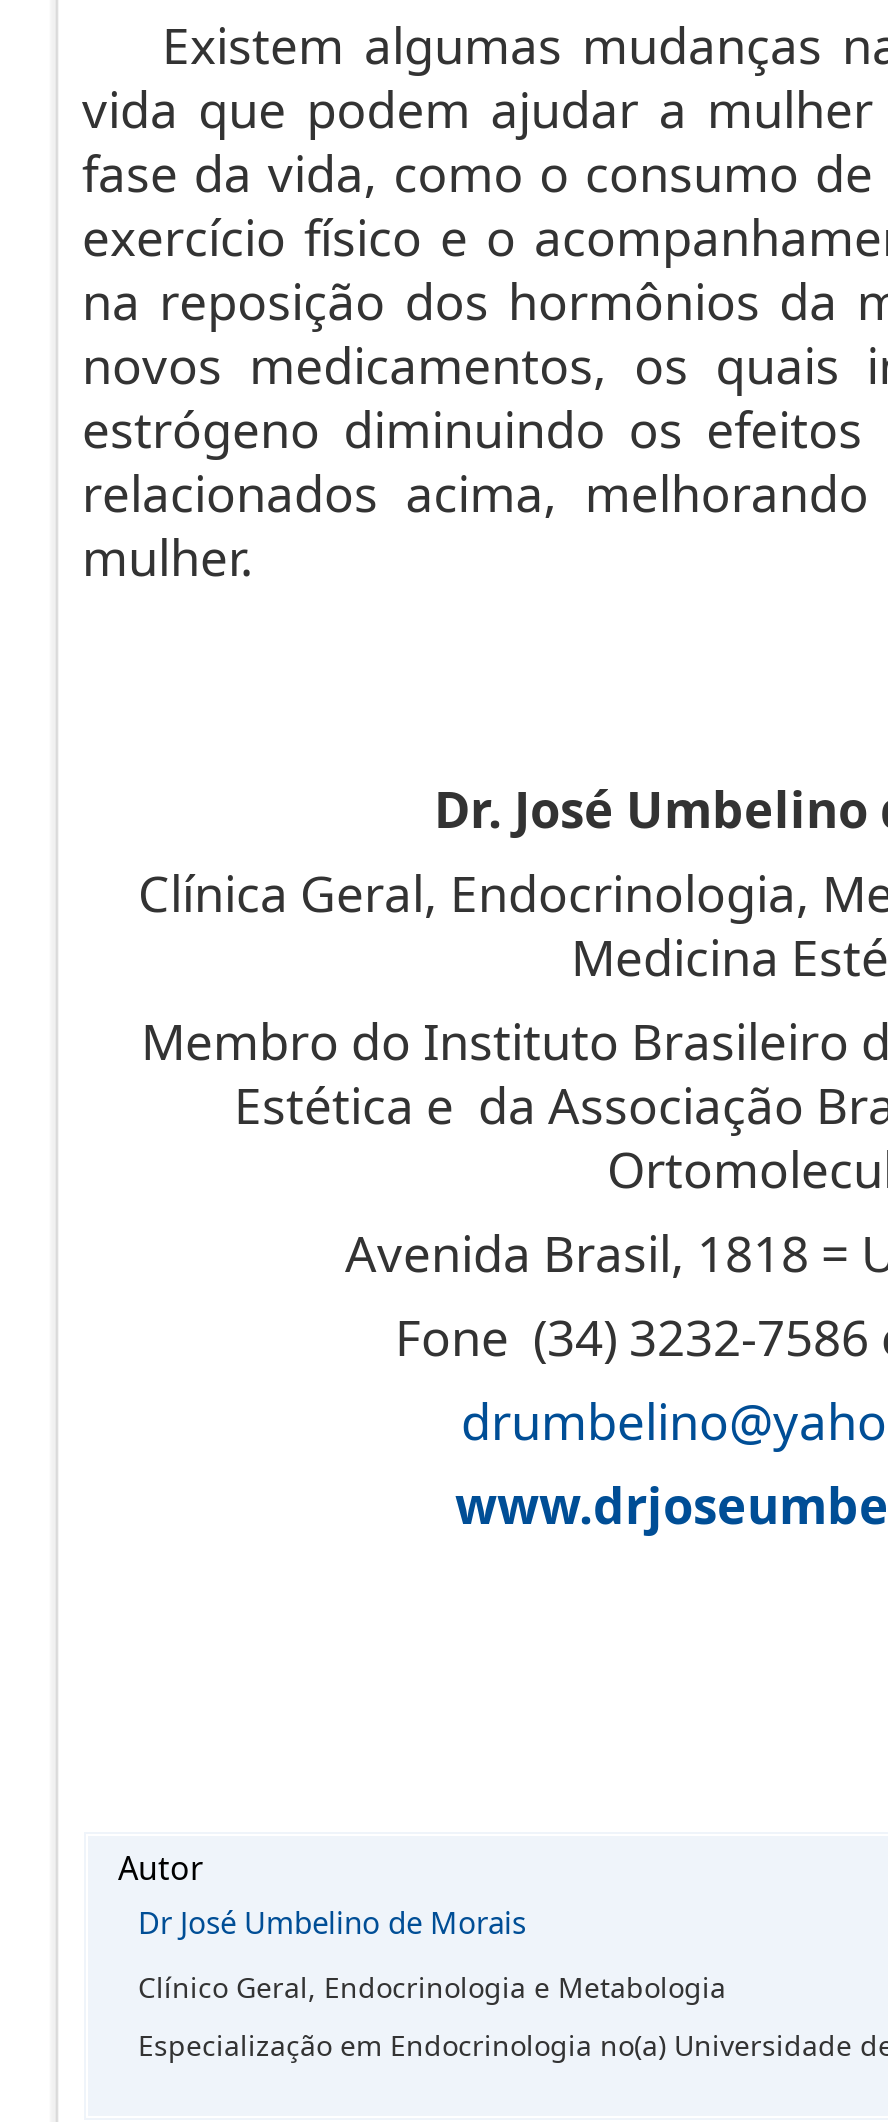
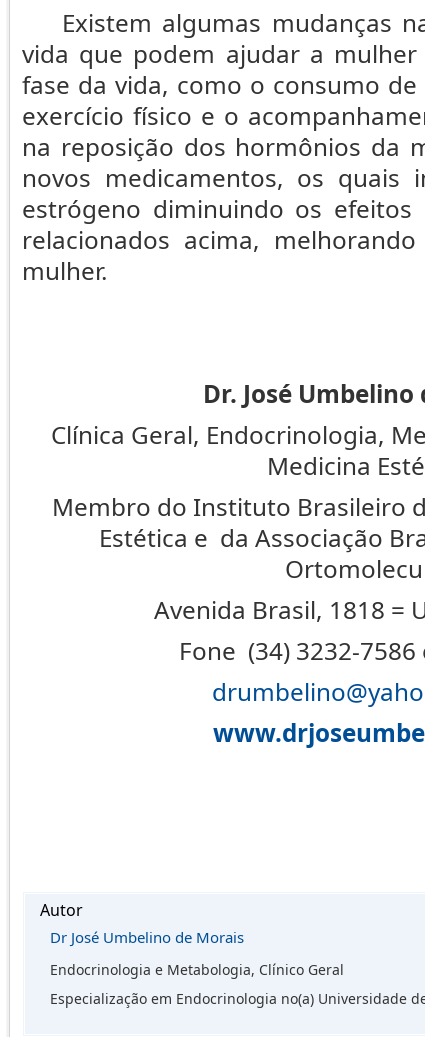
- Clínico Geral, Endocrinologia e Metabologia
+ Endocrinologia e Metabologia, Clínico Geral
